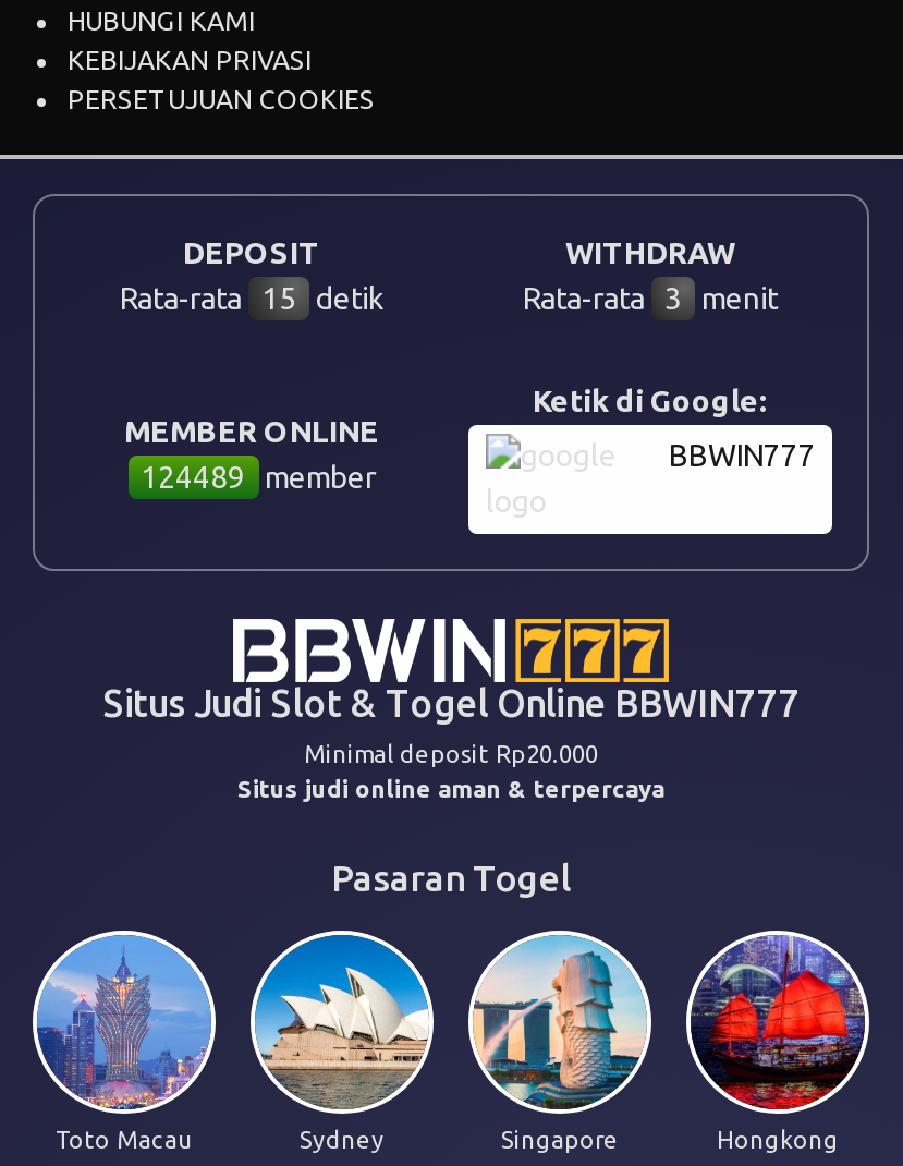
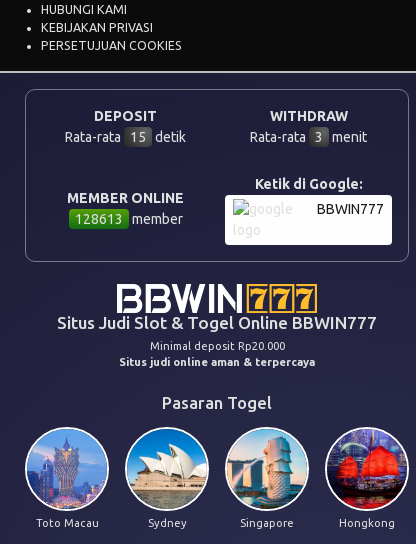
- 124489 member
+ 128613 member
